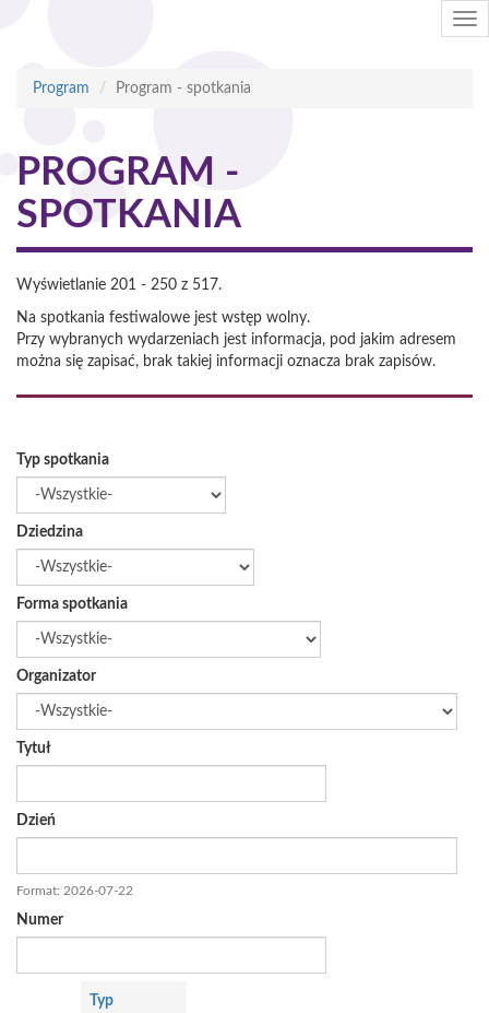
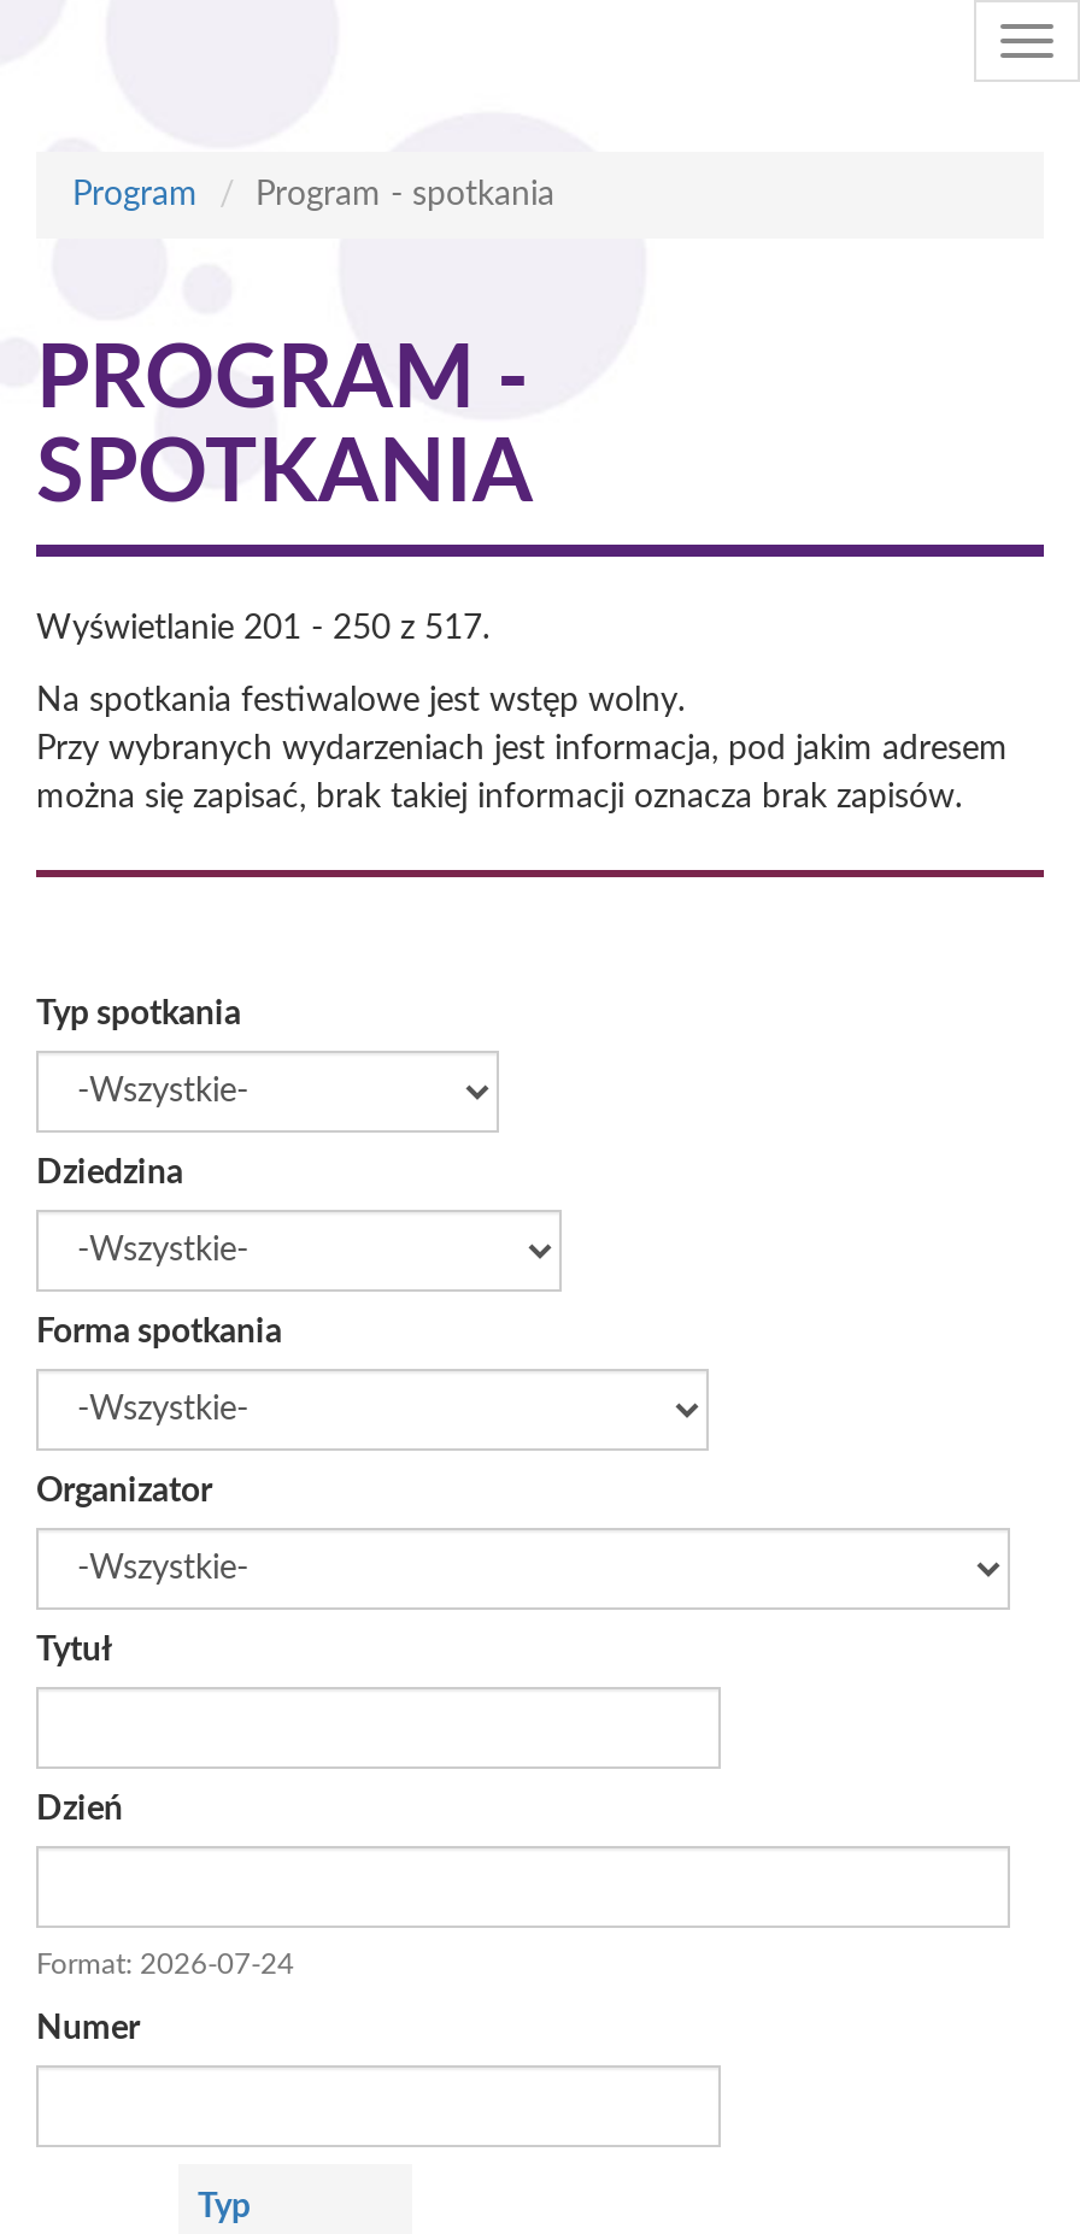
- Format: 2026-07-22
+ Format: 2026-07-24
